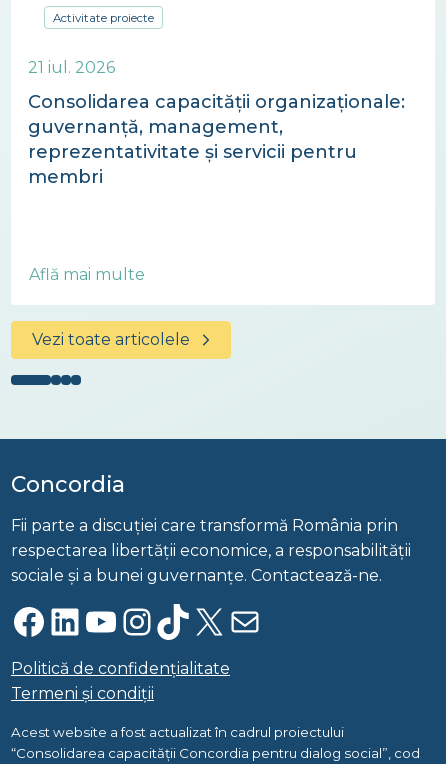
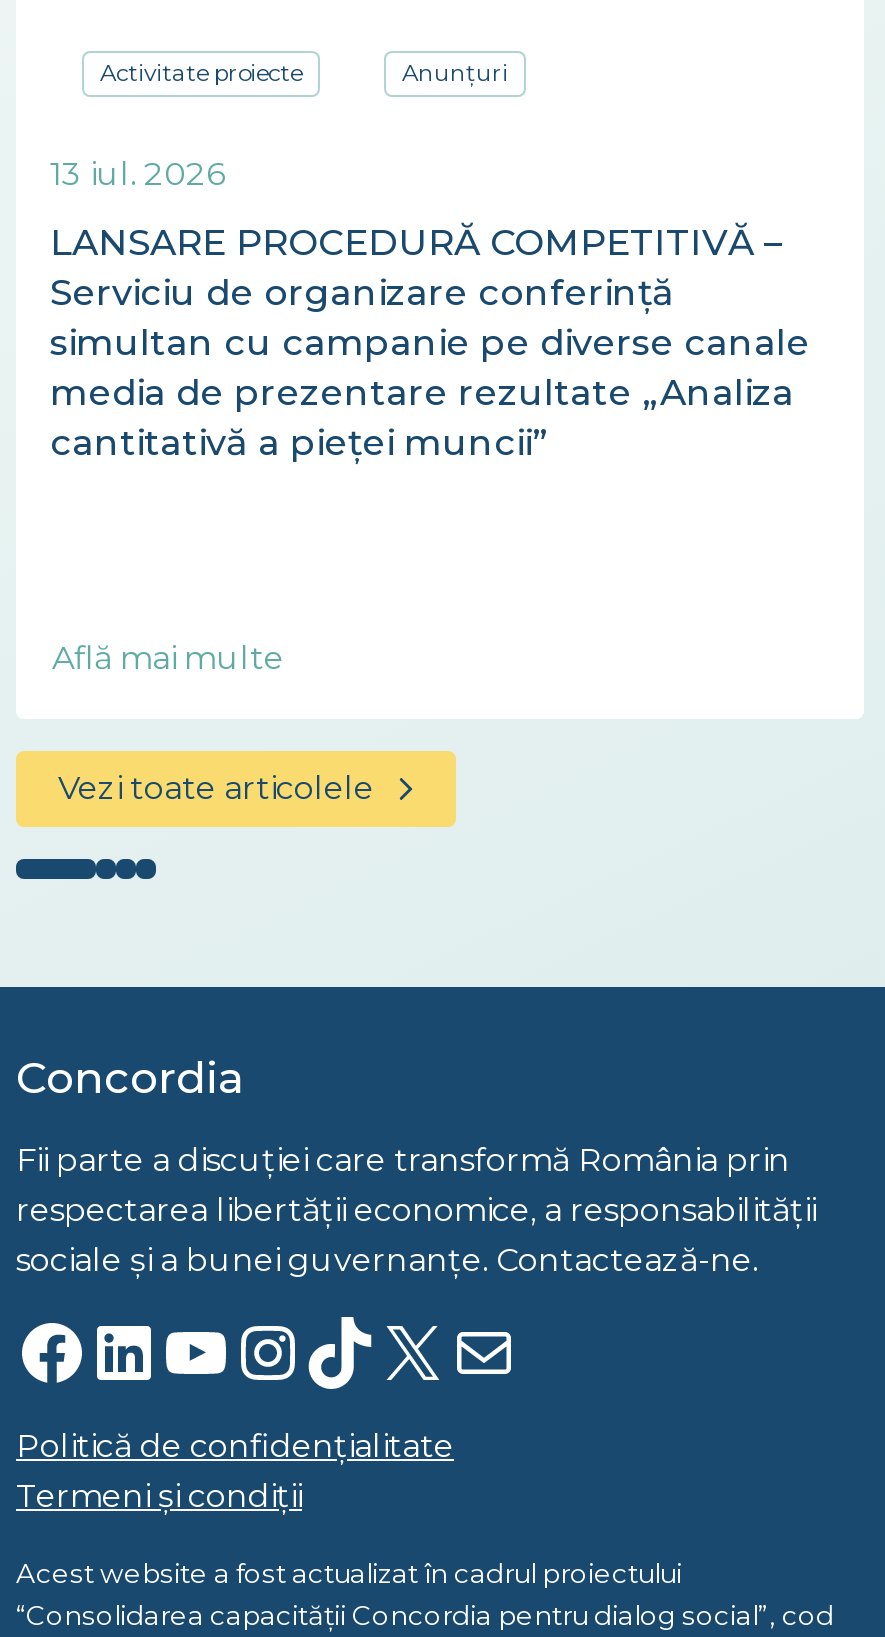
- 21 iul. 2026
- Consolidarea capacității organizaționale:
- guvernanță, management,
- reprezentativitate și servicii pentru
- membri
+ Anunțuri
+ 13 iul. 2026
+ LANSARE PROCEDURĂ COMPETITIVĂ –
+ Serviciu de organizare conferință
+ simultan cu campanie pe diverse canale
+ media de prezentare rezultate „Analiza
+ cantitativă a pieței muncii”
